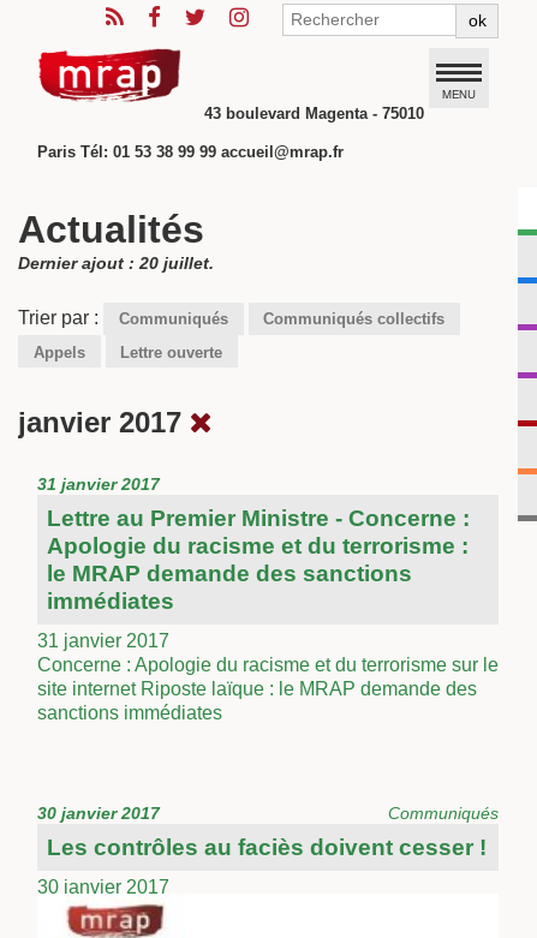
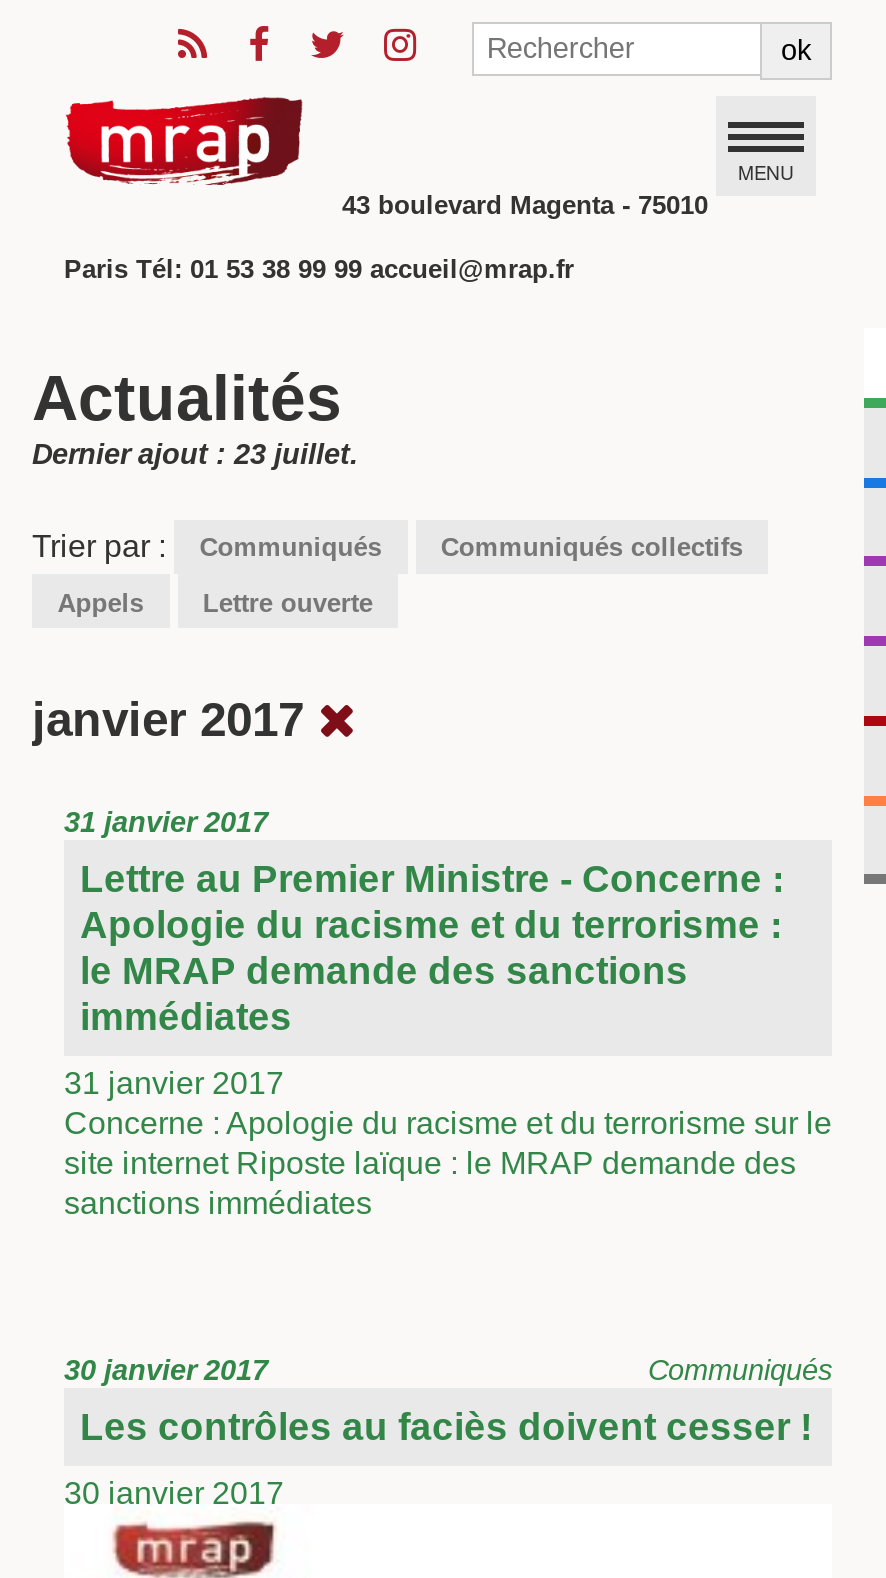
- Dernier ajout : 20 juillet.
+ Dernier ajout : 23 juillet.
